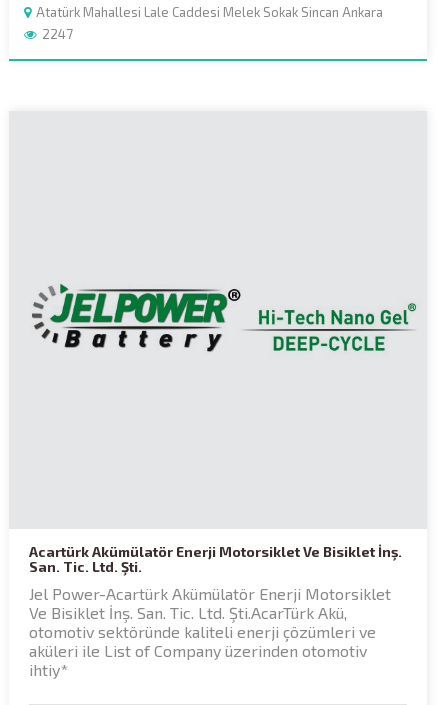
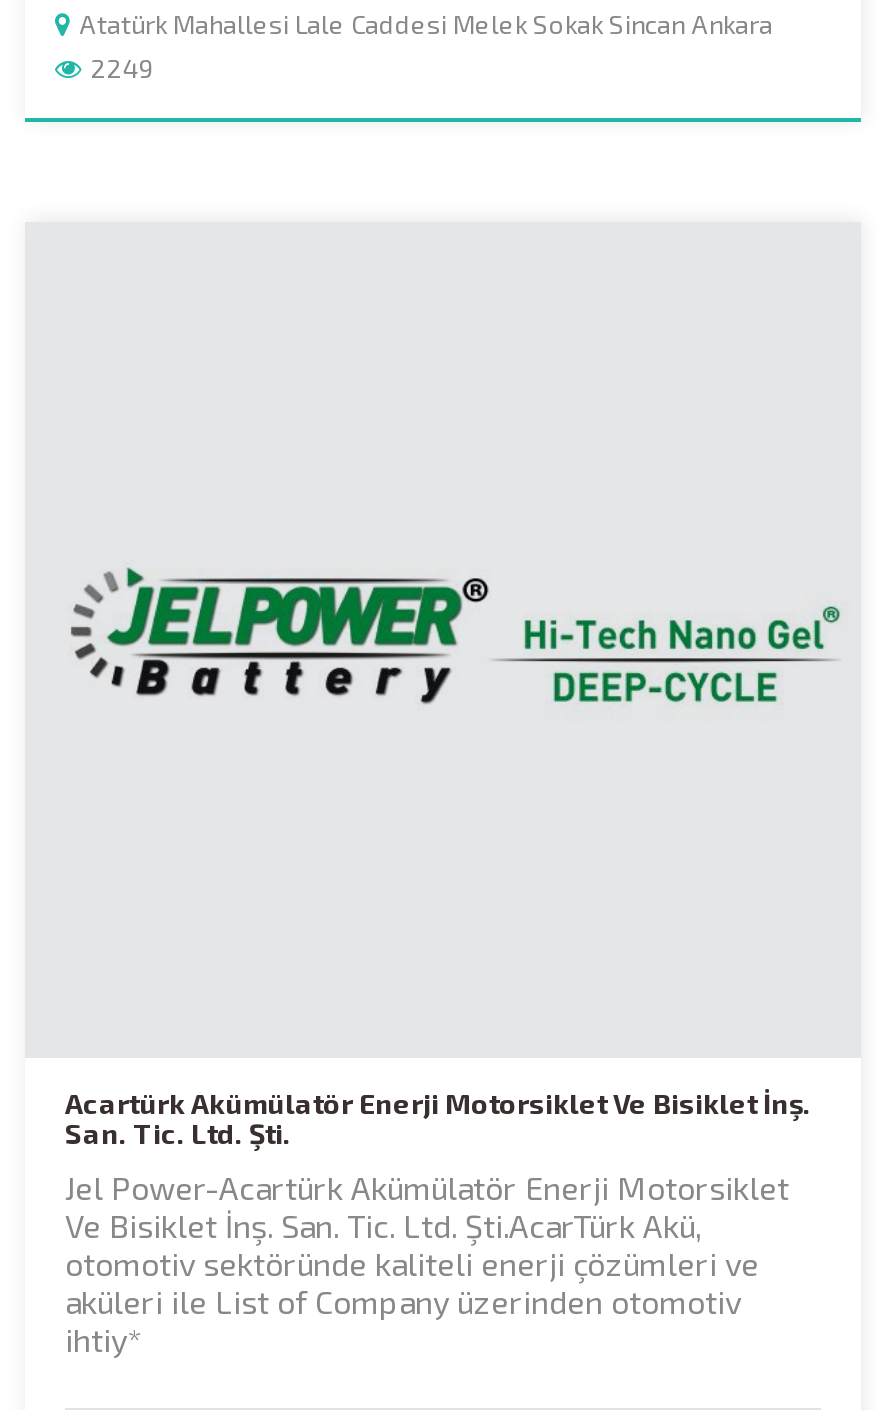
- 2247
+ 2249
